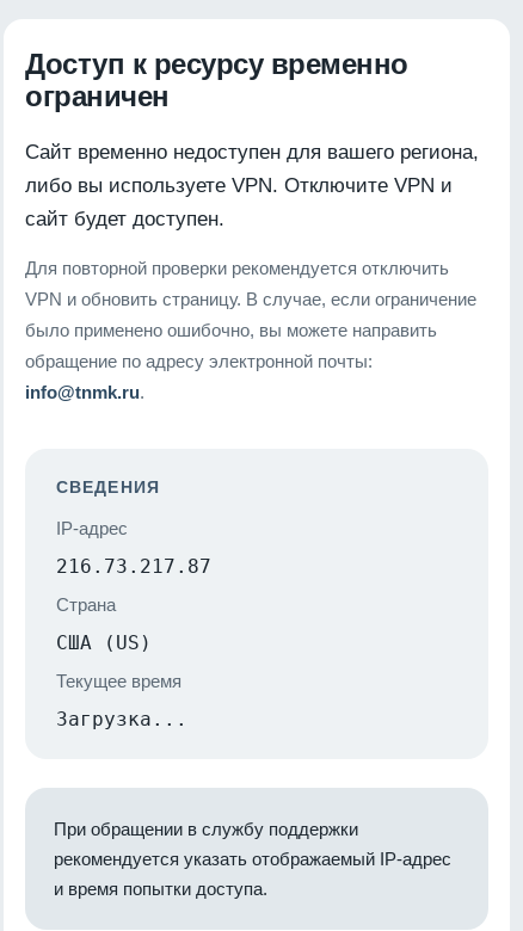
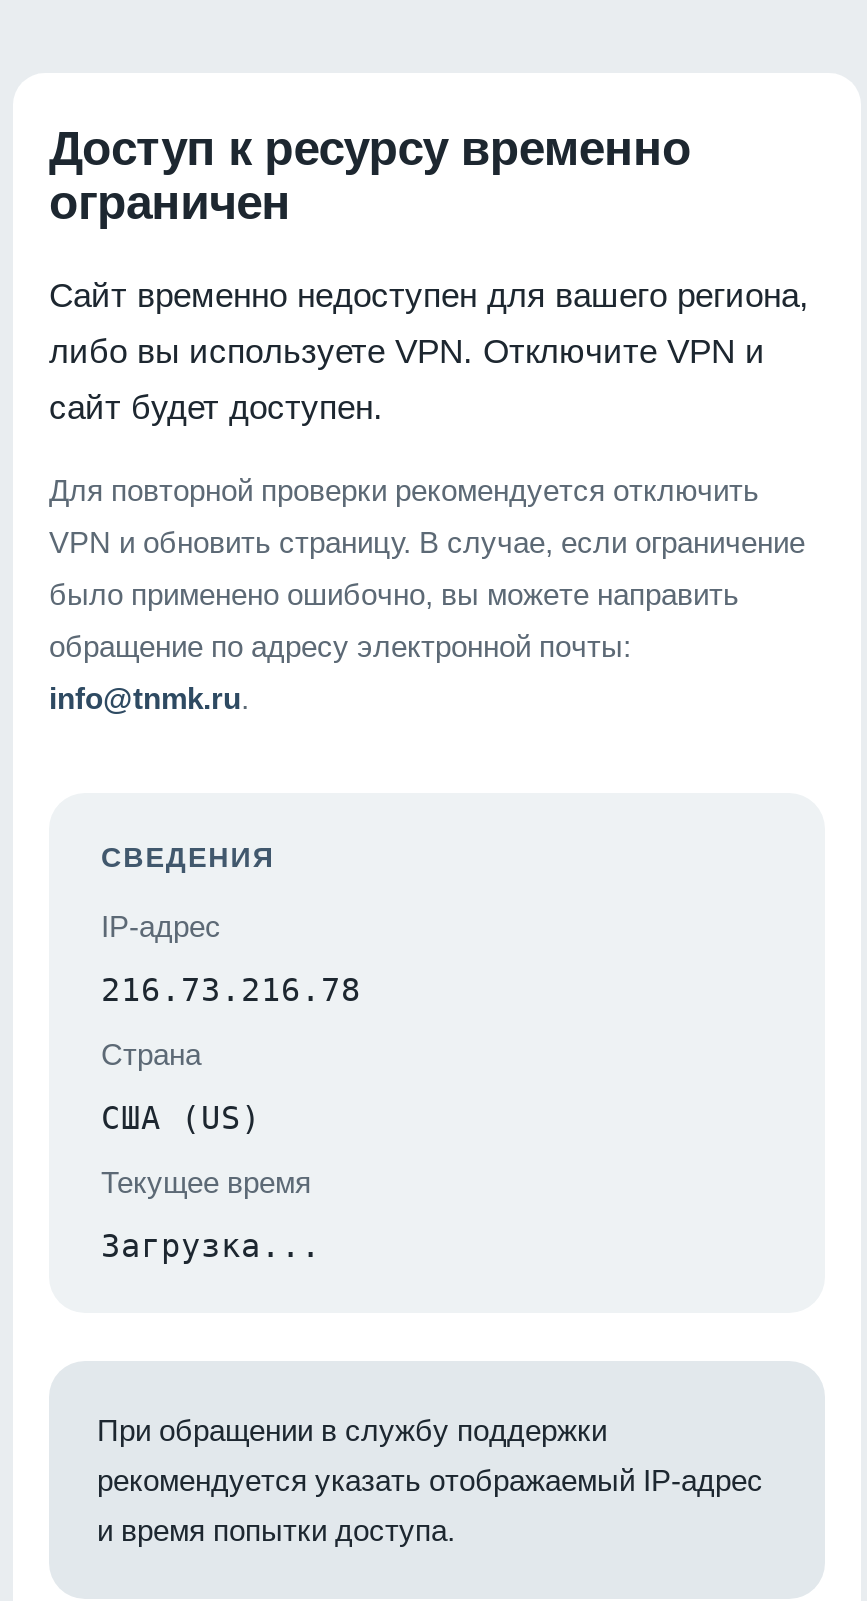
- 216.73.217.87
+ 216.73.216.78
